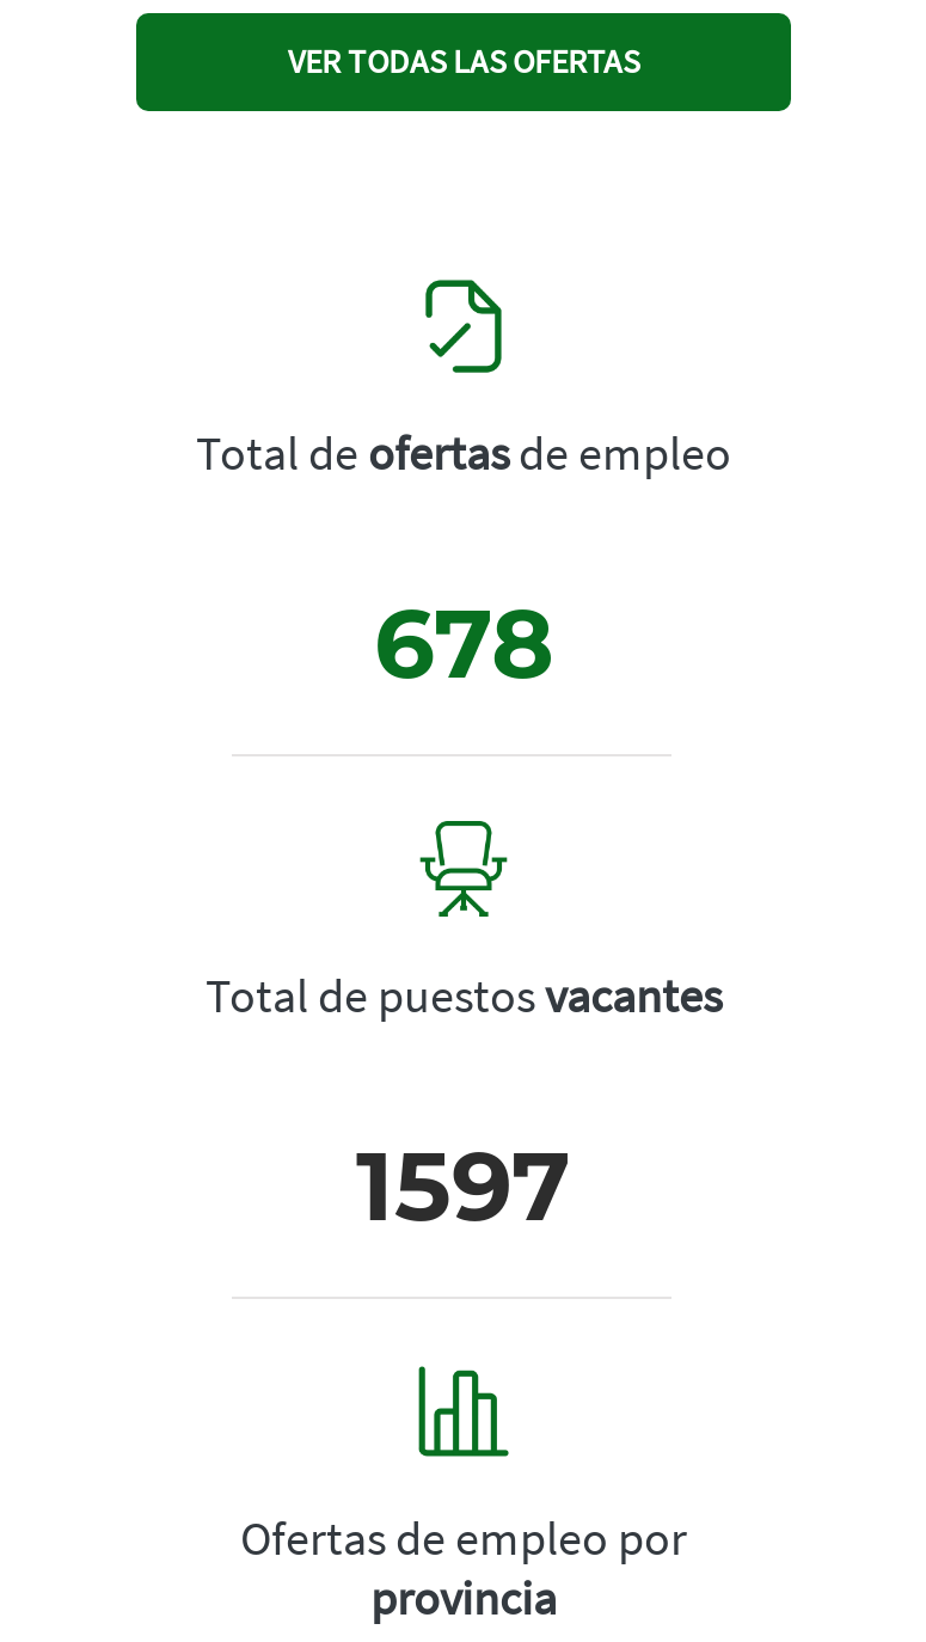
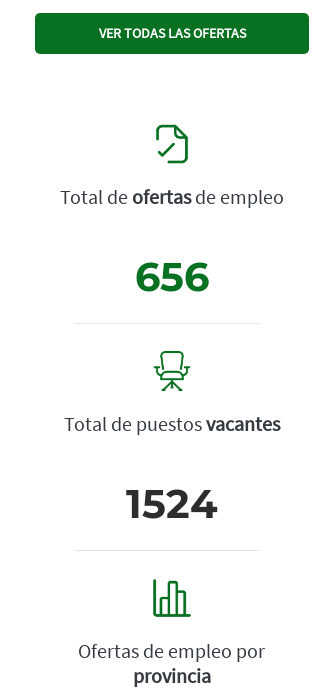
- 678
+ 656

- 1597
+ 1524
